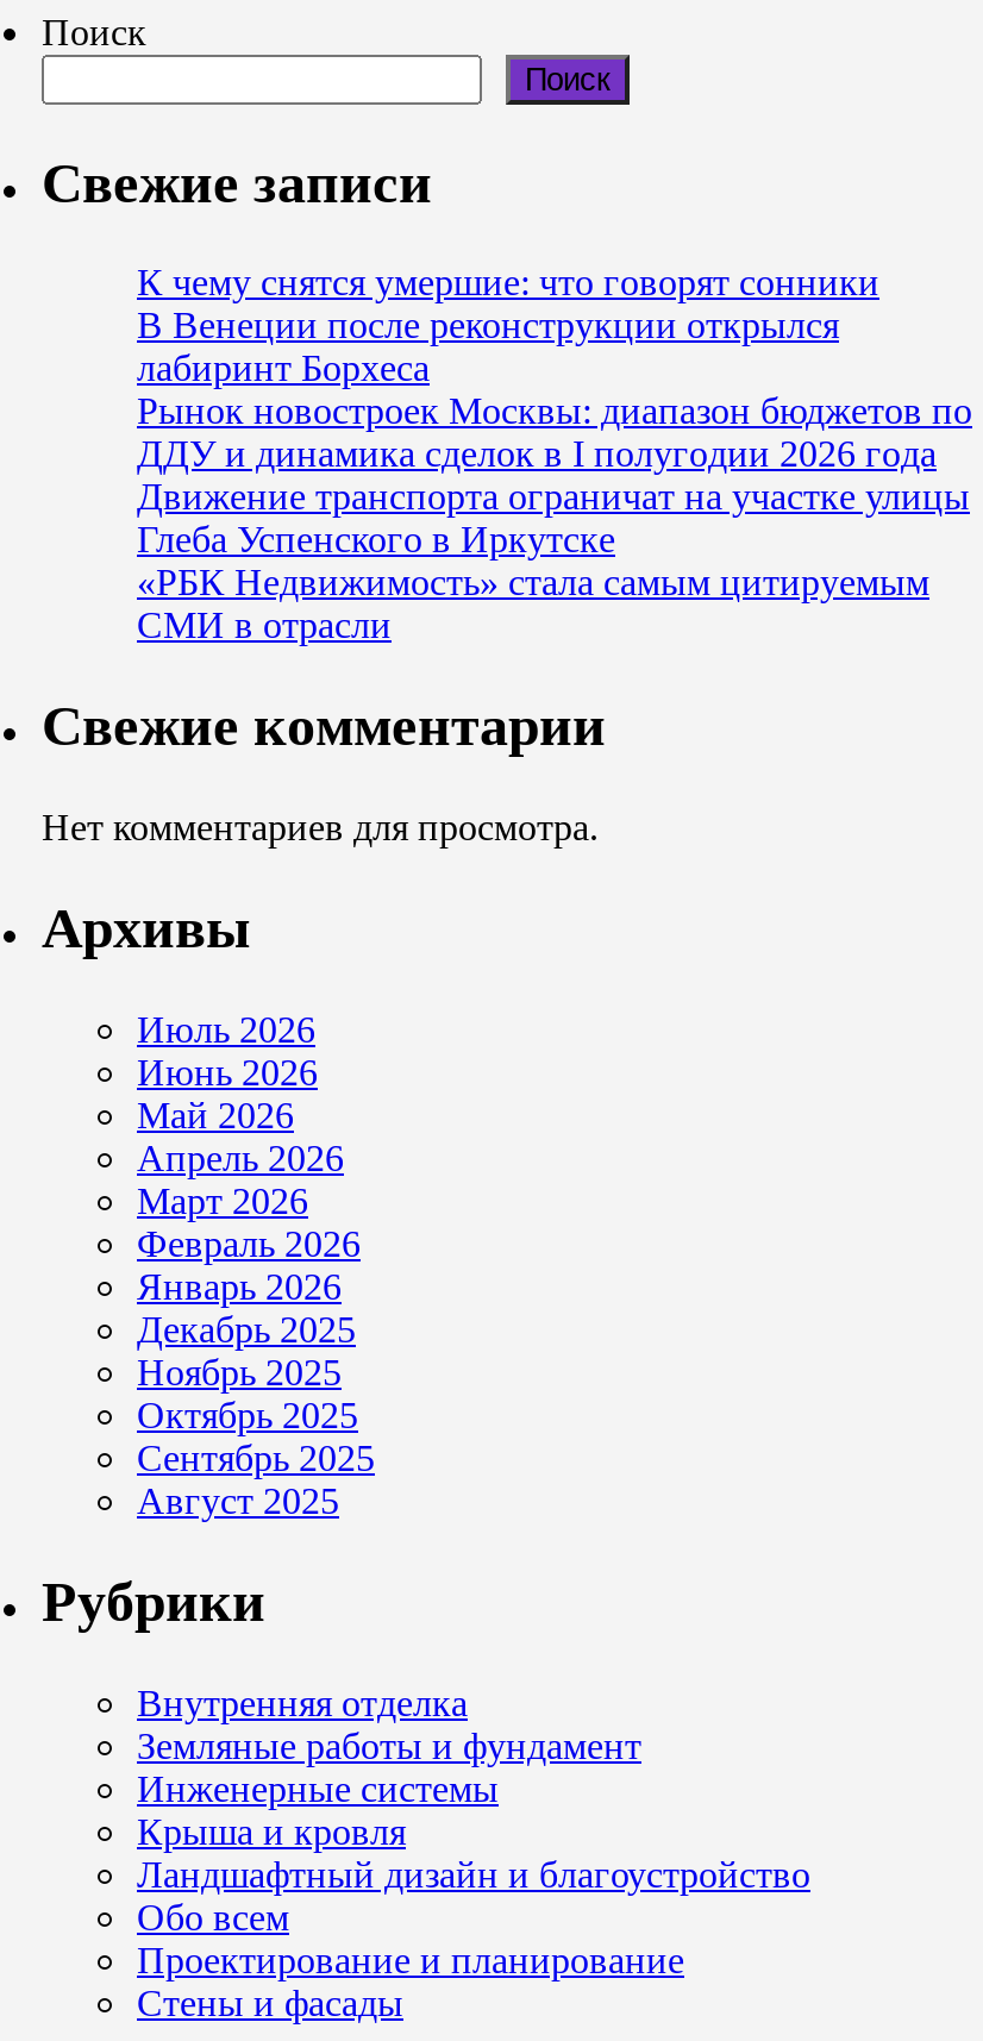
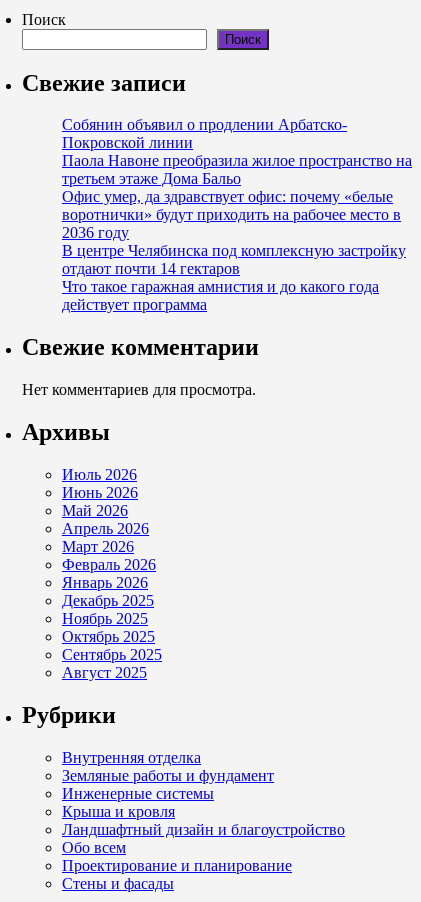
- К чему снятся умершие: что говорят сонники
- В Венеции после реконструкции открылся
- лабиринт Борхеса
- Рынок новостроек Москвы: диапазон бюджетов по
- ДДУ и динамика сделок в I полугодии 2026 года
- Движение транспорта ограничат на участке улицы
- Глеба Успенского в Иркутске
- «РБК Недвижимость» стала самым цитируемым
- СМИ в отрасли
+ Собянин объявил о продлении Арбатско-
+ Покровской линии
+ Паола Навоне преобразила жилое пространство на
+ третьем этаже Дома Бальо
+ Офис умер, да здравствует офис: почему «белые
+ воротнички» будут приходить на рабочее место в
+ 2036 году
+ В центре Челябинска под комплексную застройку
+ отдают почти 14 гектаров
+ Что такое гаражная амнистия и до какого года
+ действует программа
